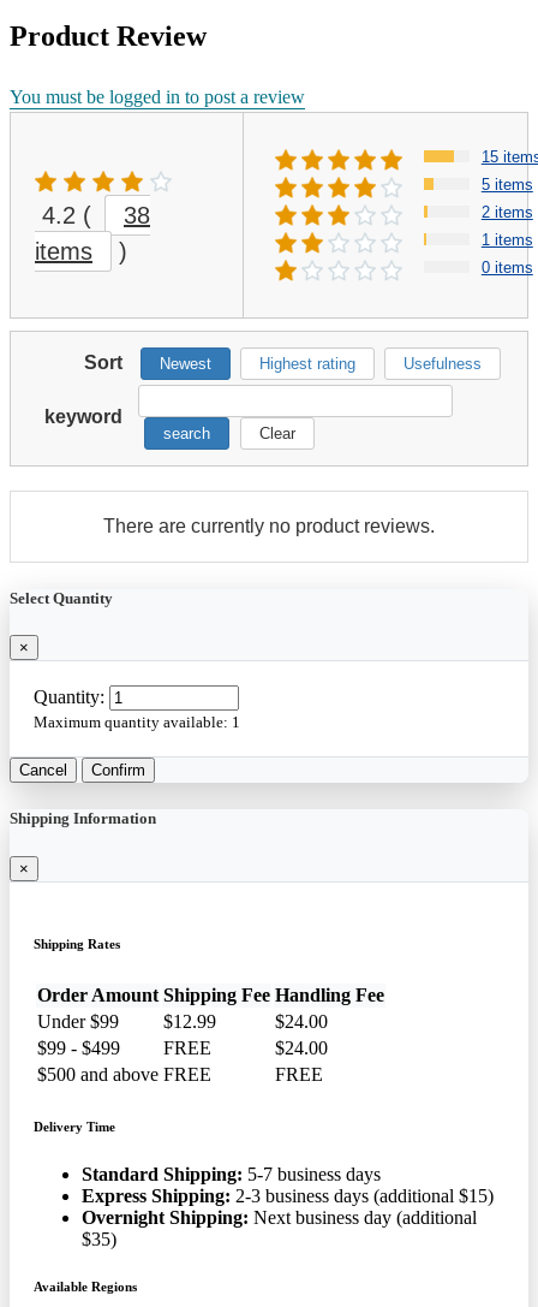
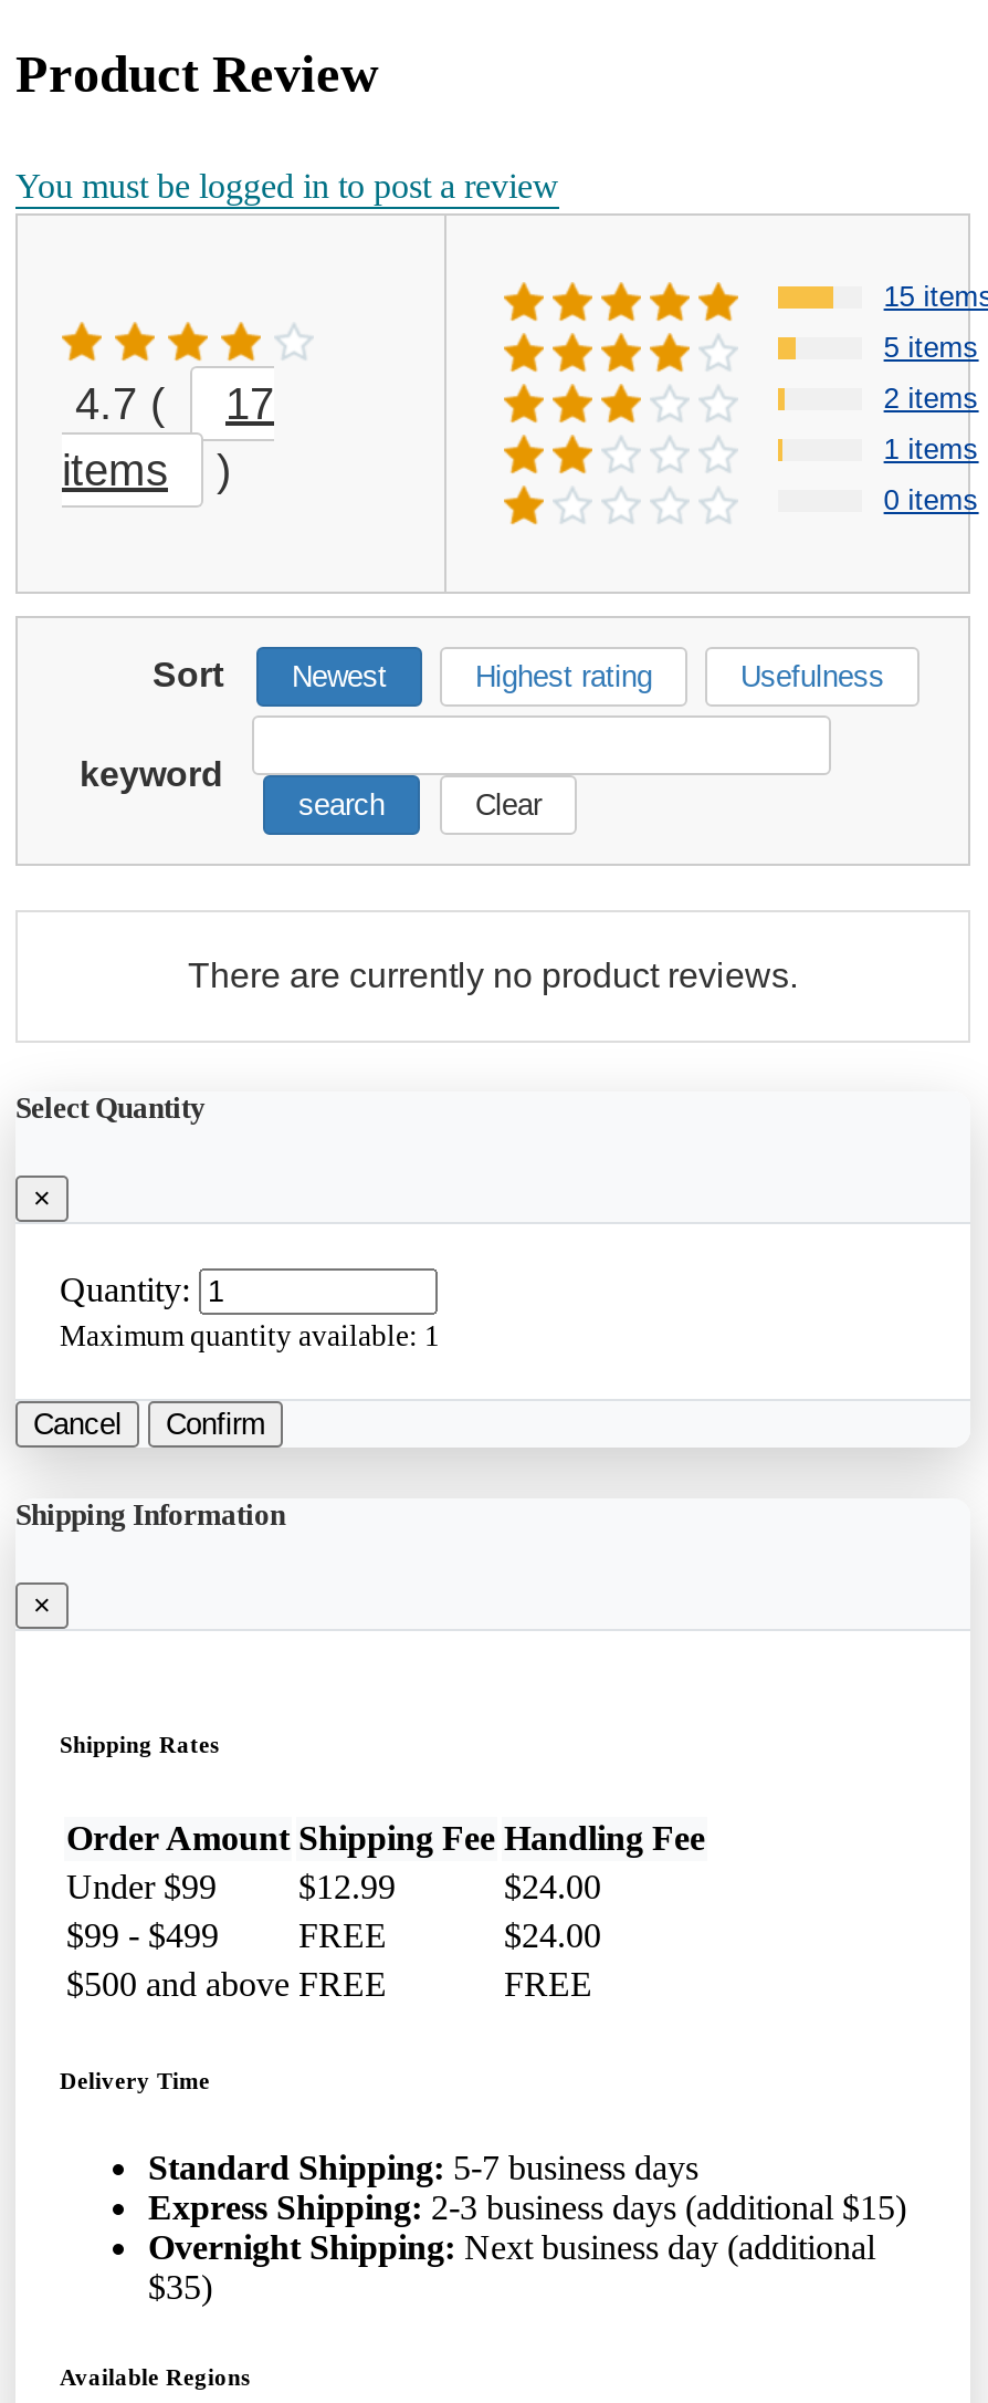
- 4.2 (
+ 4.7 (

- 38
+ 17
